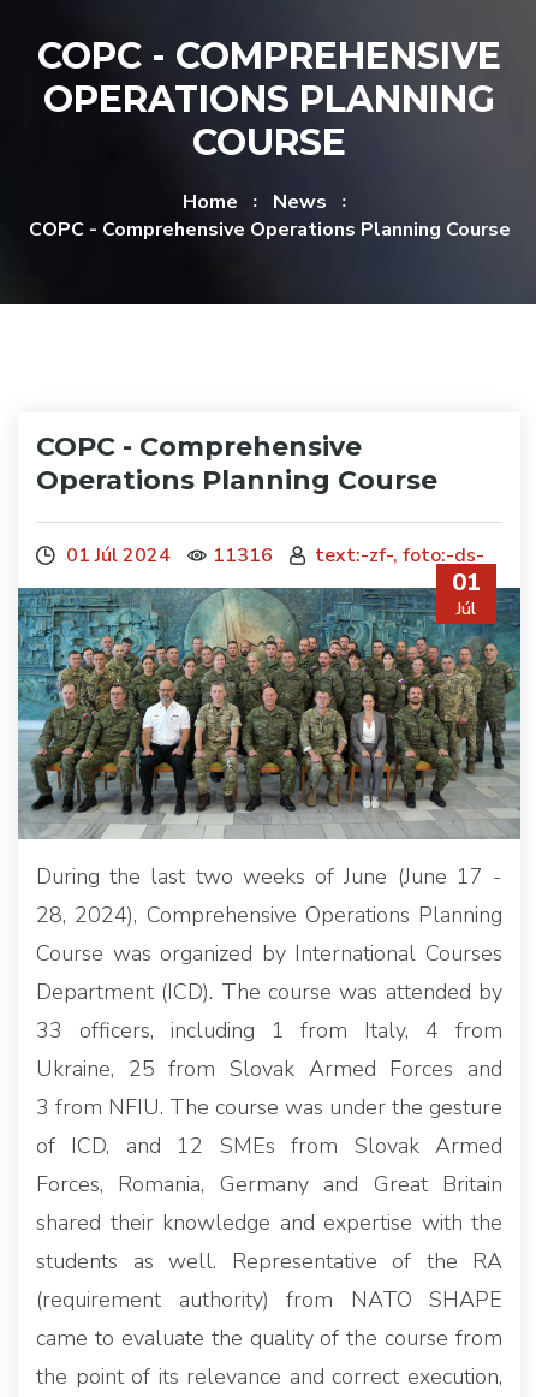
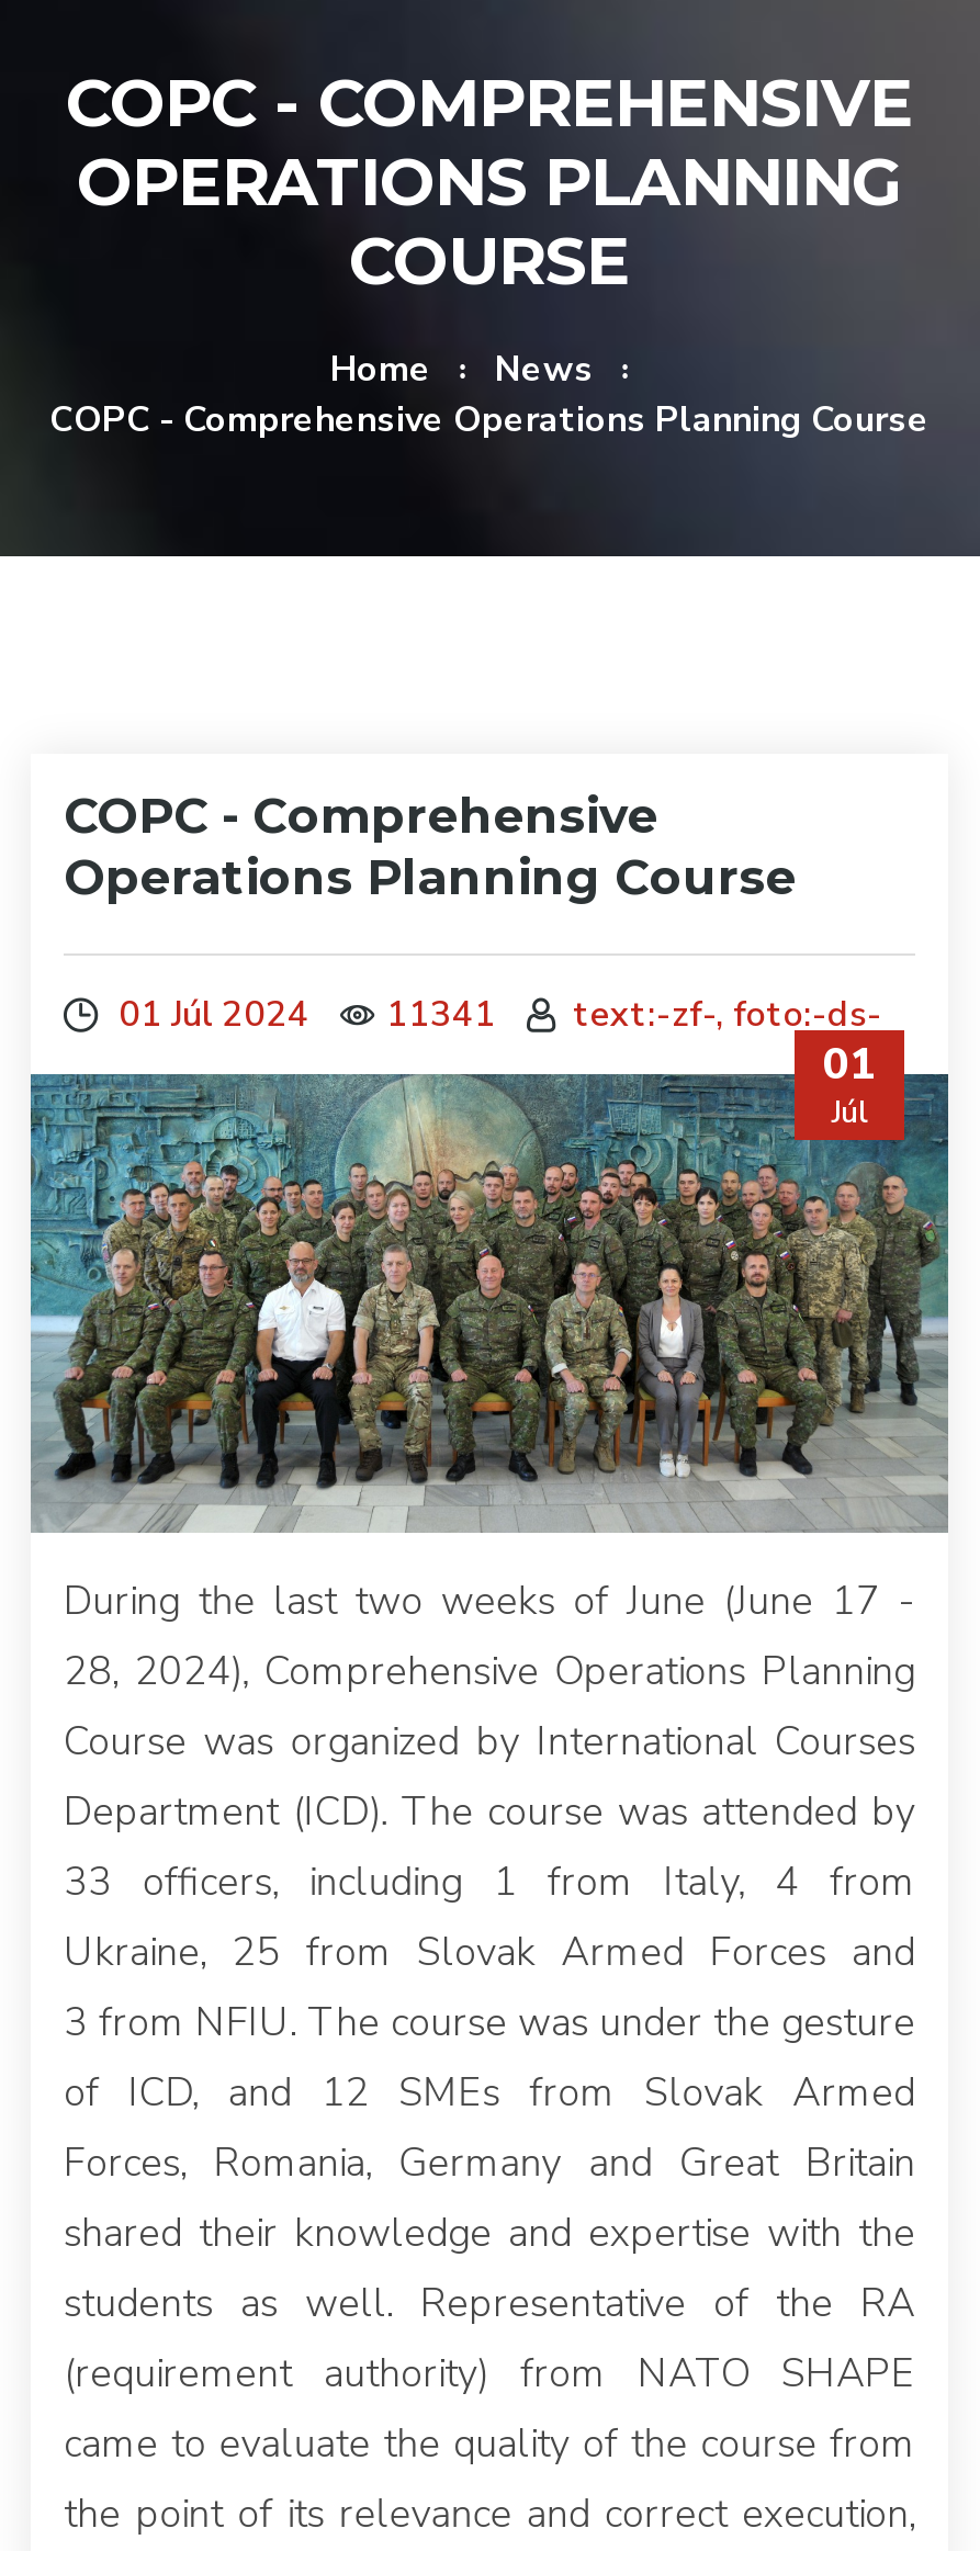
- 01 Júl 2024 11316 text:-zf-, foto:-ds-
+ 01 Júl 2024 11341 text:-zf-, foto:-ds-
